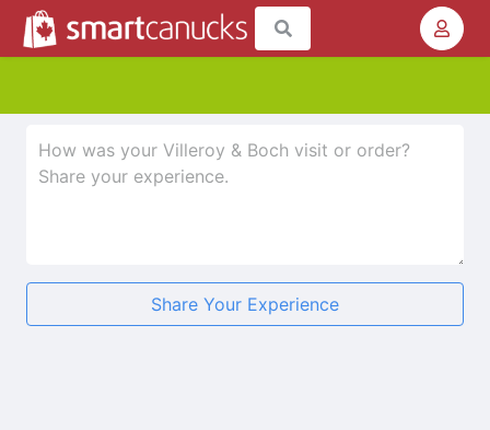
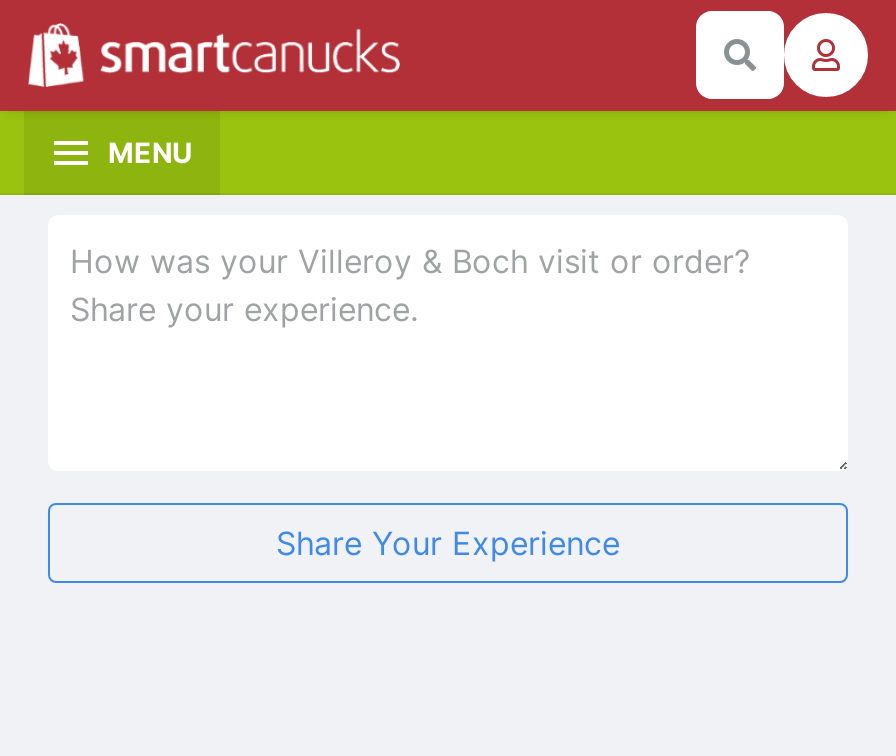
- [image]
+ [image]

+ MENU
